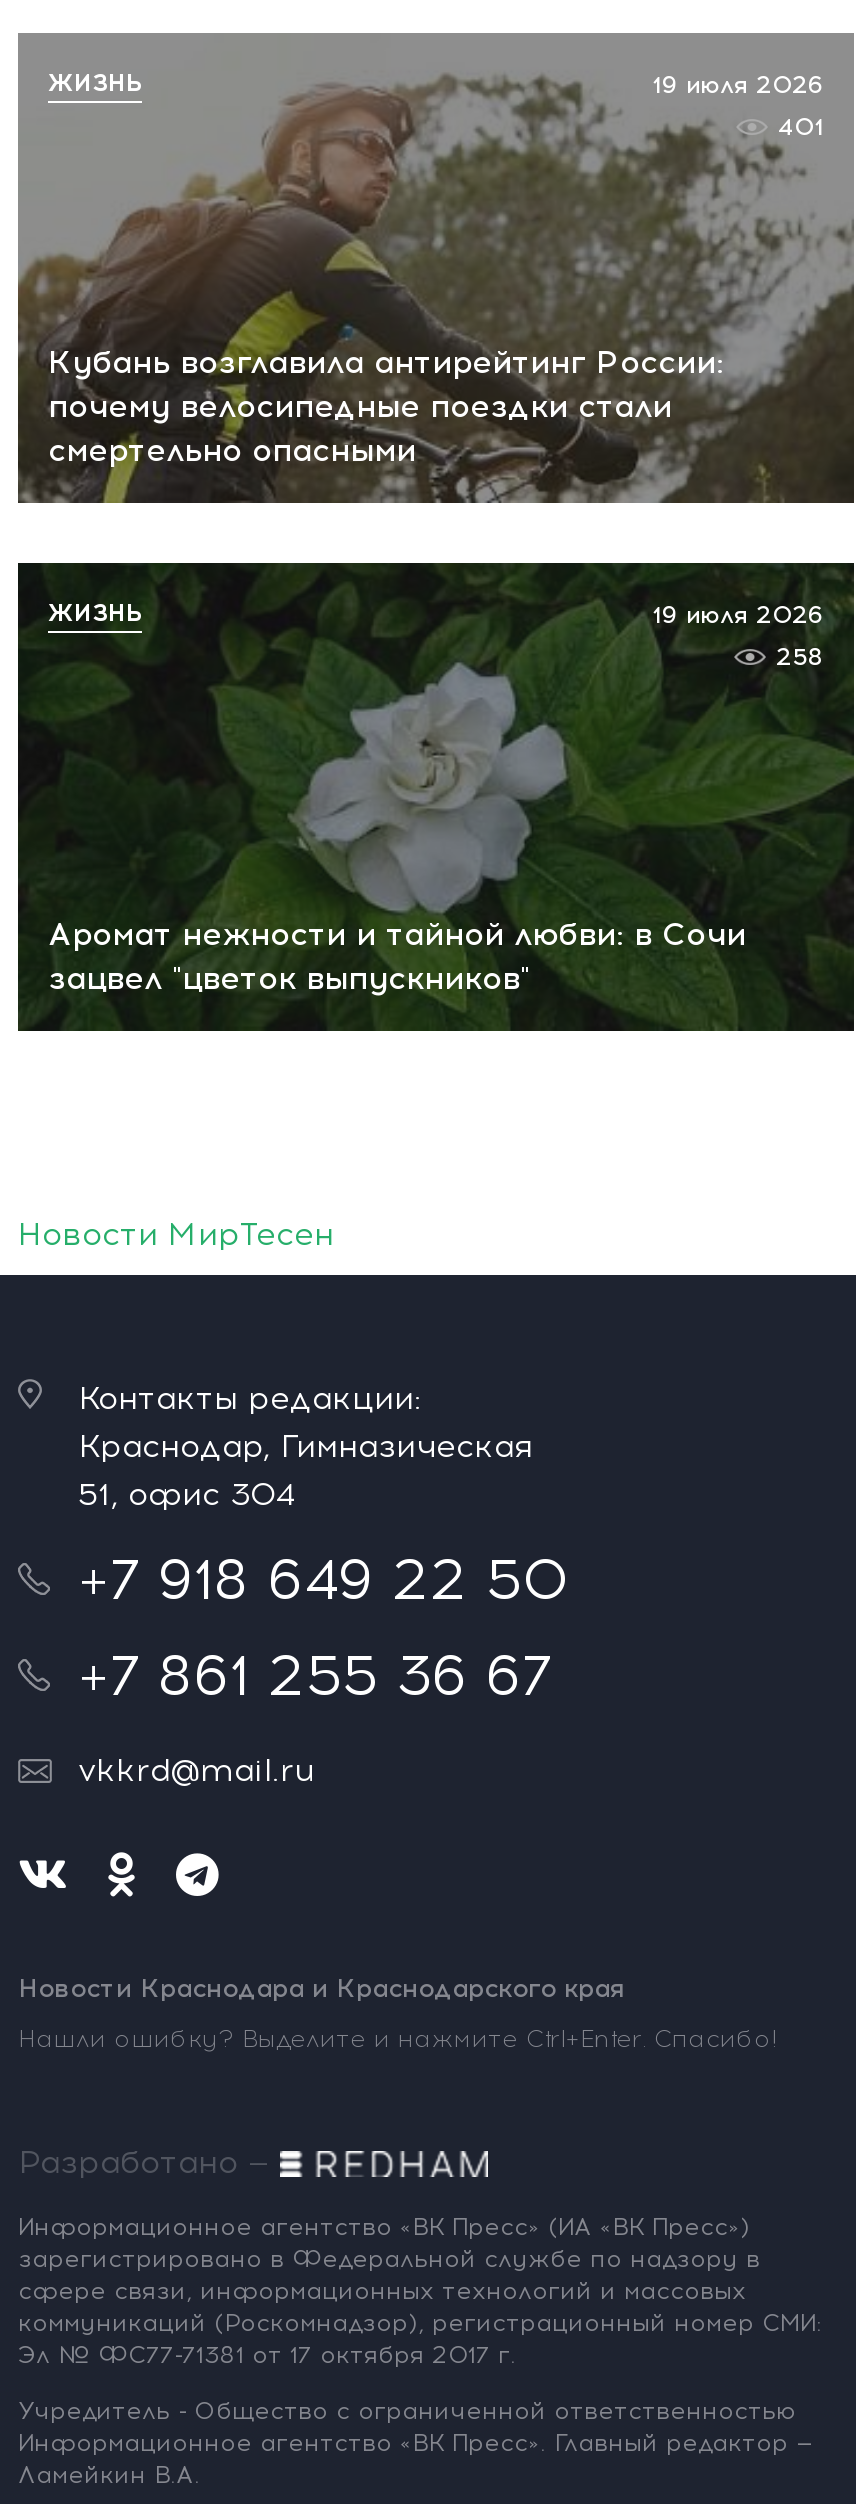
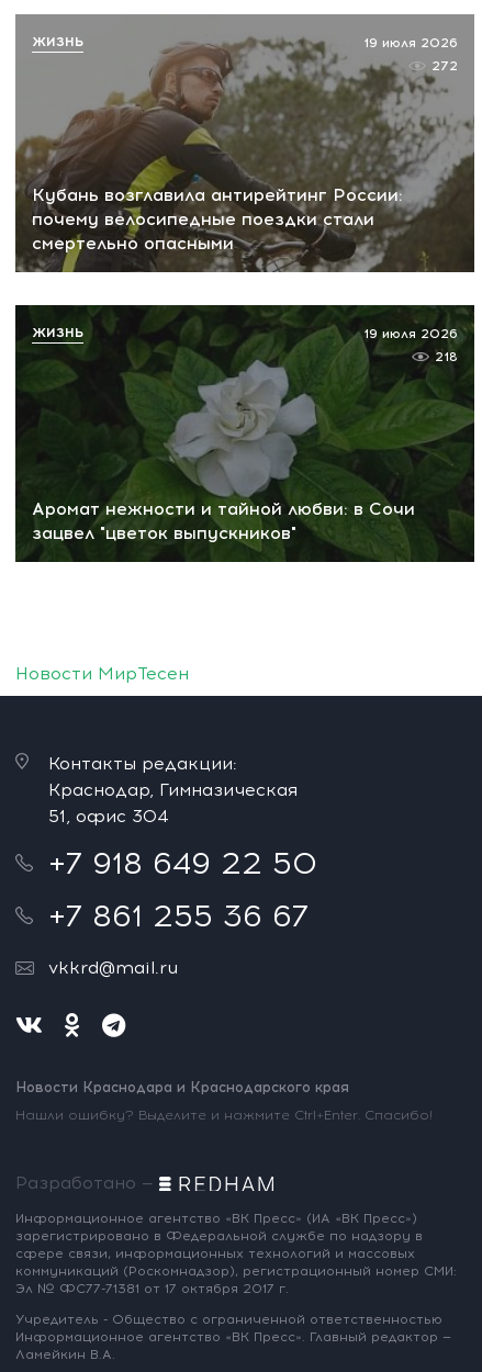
- 401
+ 272

- 258
+ 218
